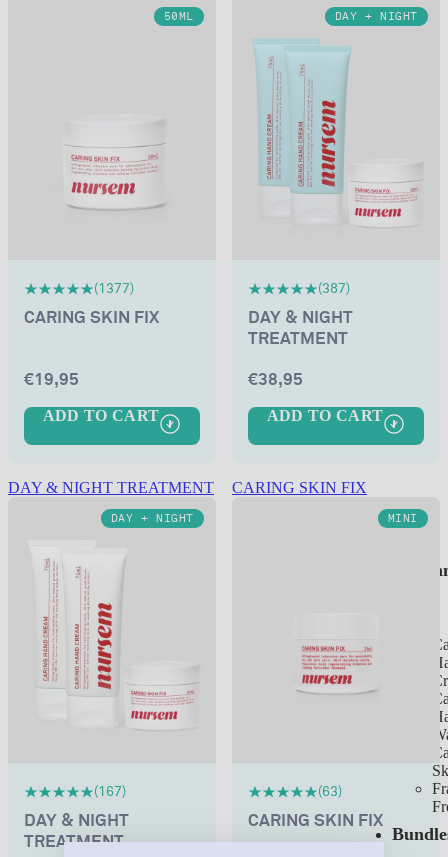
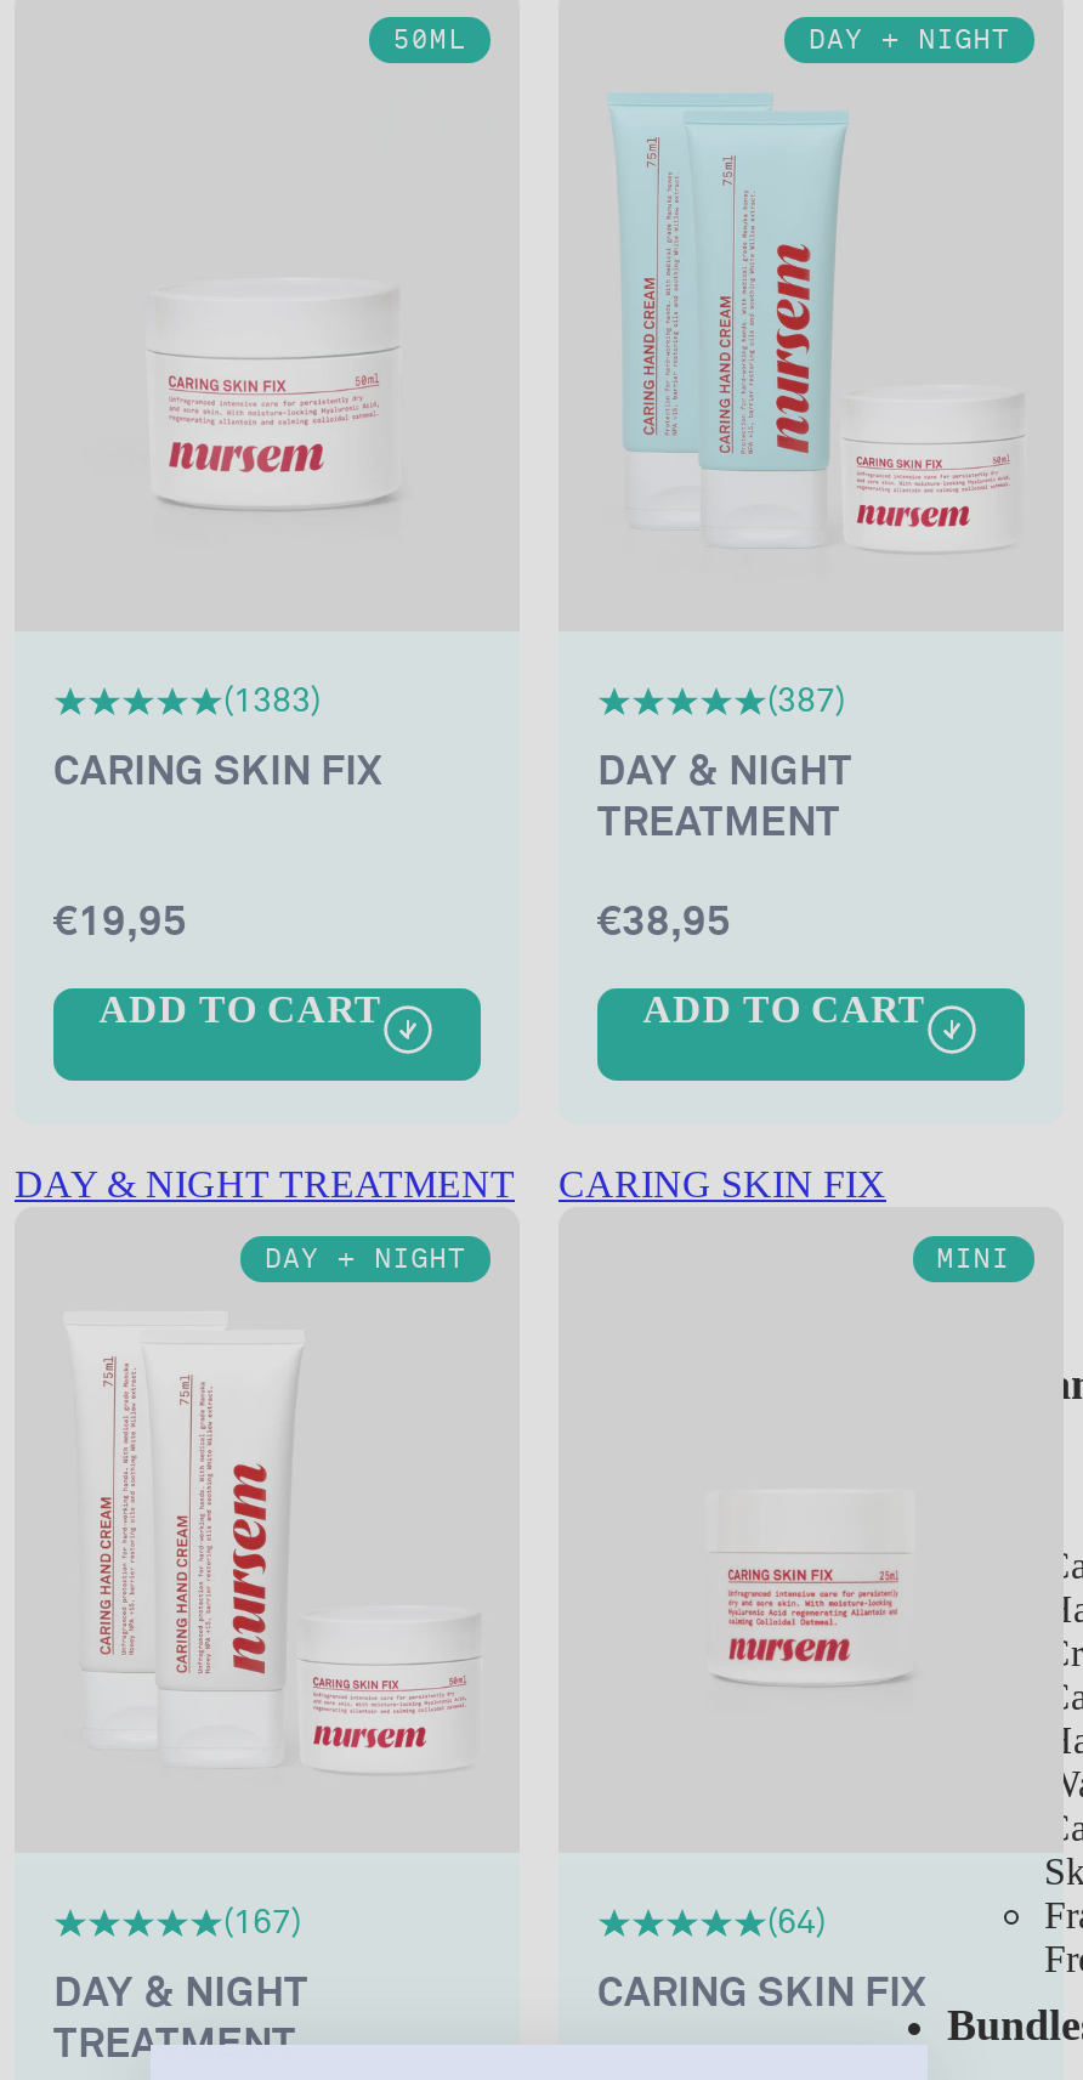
- (1377)
+ (1383)

- (63)
+ (64)
